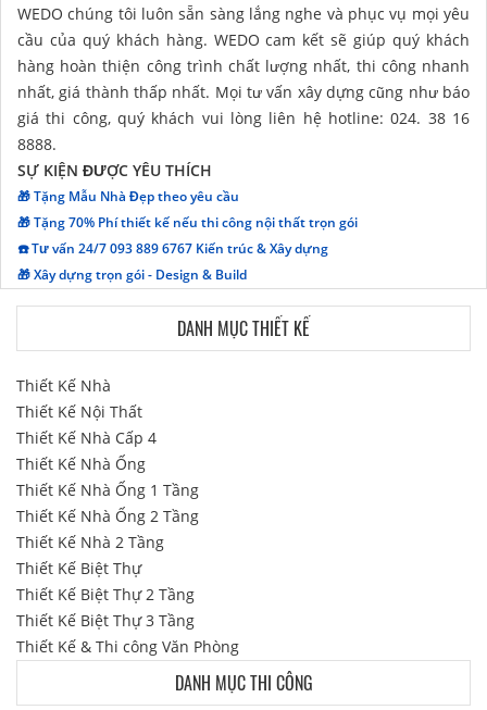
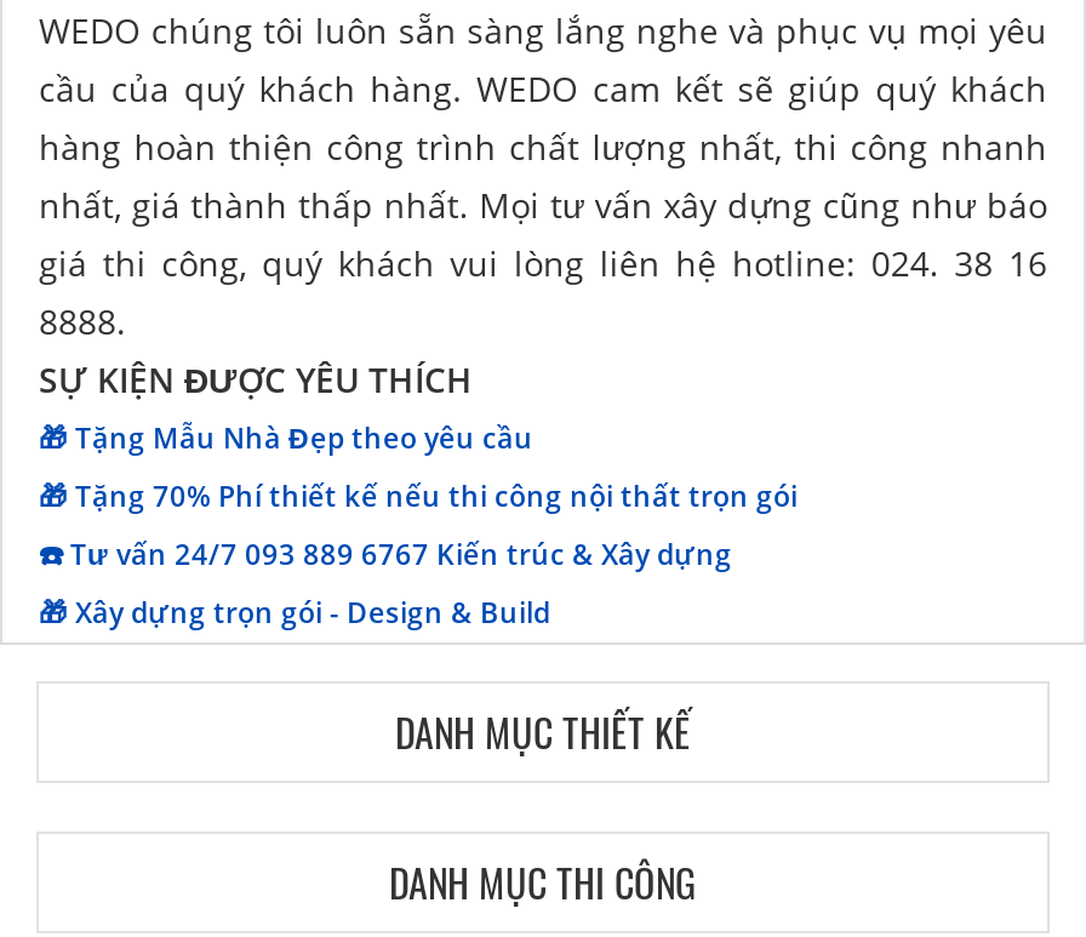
- Thiết Kế Nhà
- Thiết Kế Nội Thất
- Thiết Kế Nhà Cấp 4
- Thiết Kế Nhà Ống
- Thiết Kế Nhà Ống 1 Tầng
- Thiết Kế Nhà Ống 2 Tầng
- Thiết Kế Nhà 2 Tầng
- Thiết Kế Biệt Thự
- Thiết Kế Biệt Thự 2 Tầng
- Thiết Kế Biệt Thự 3 Tầng
- Thiết Kế & Thi công Văn Phòng
